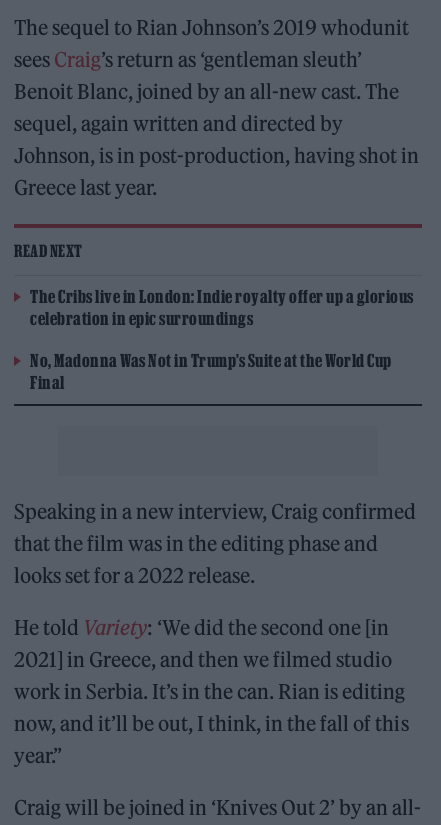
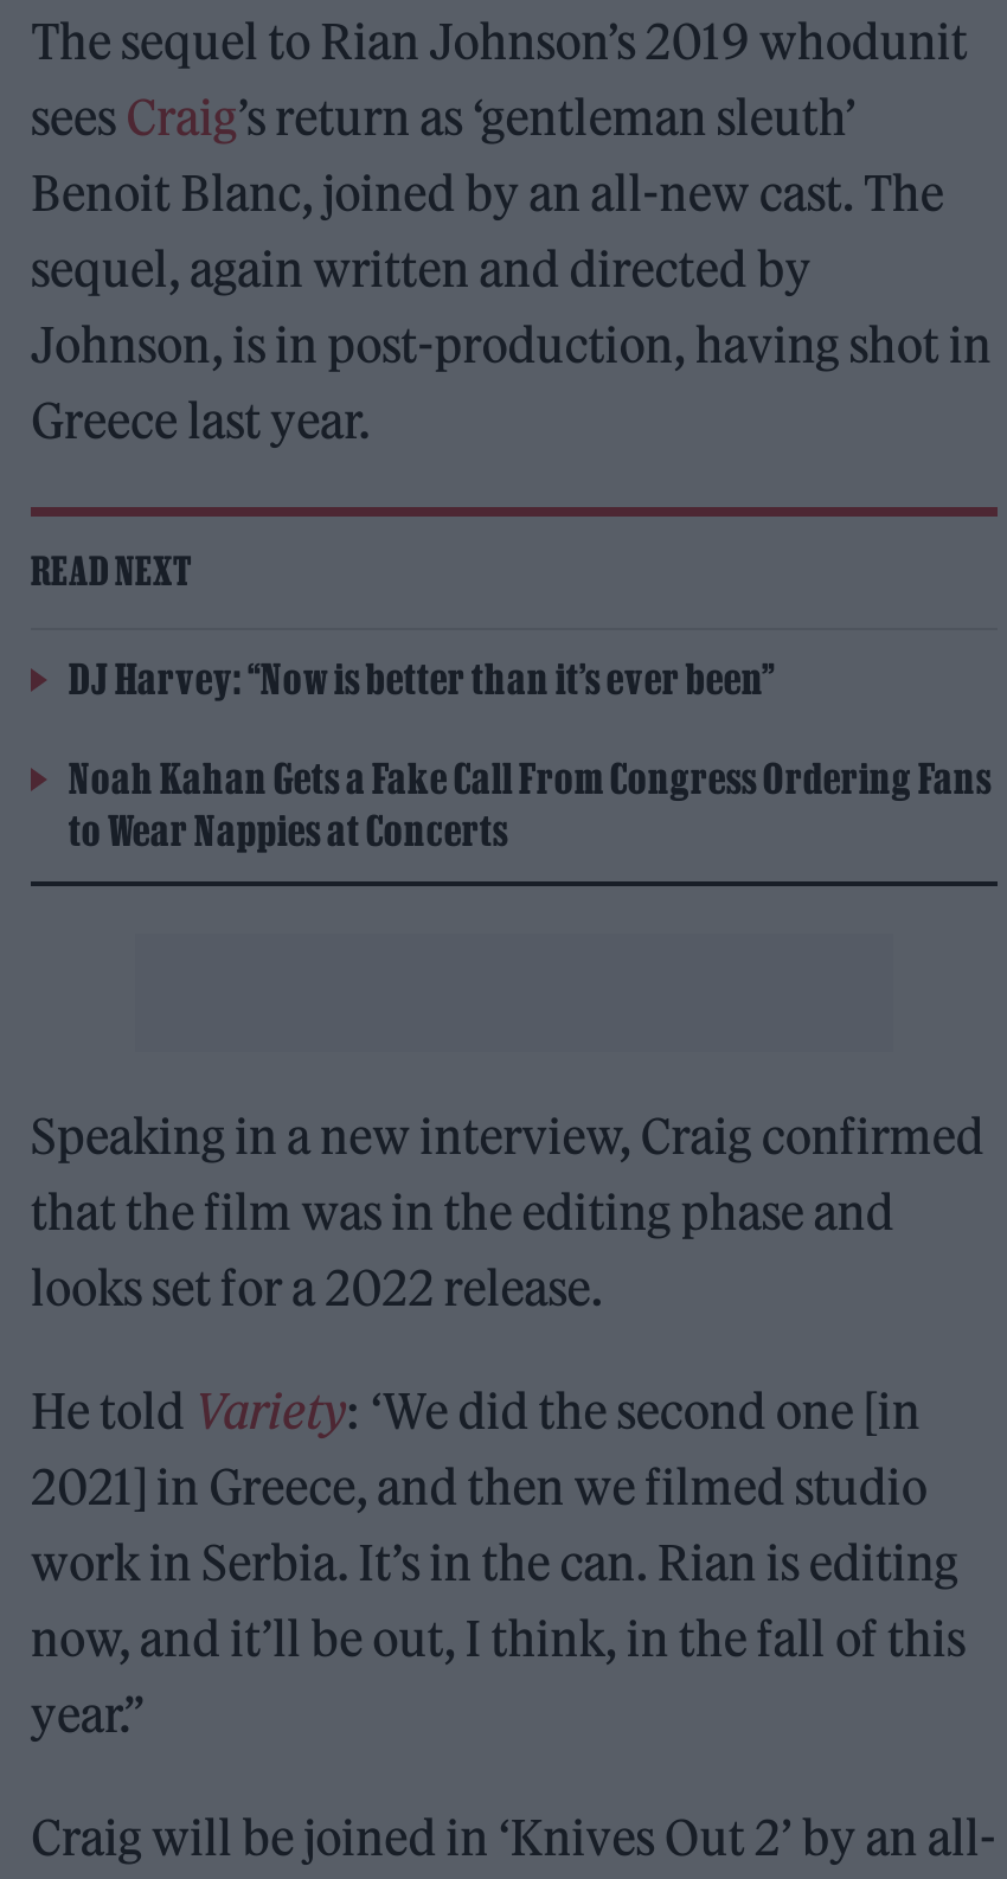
- The Cribs live in London: Indie royalty offer up a glorious
- celebration in epic surroundings
+ DJ Harvey: “Now is better than it’s ever been”

- No, Madonna Was Not in Trump’s Suite at the World Cup
- Final
+ Noah Kahan Gets a Fake Call From Congress Ordering Fans
+ to Wear Nappies at Concerts
